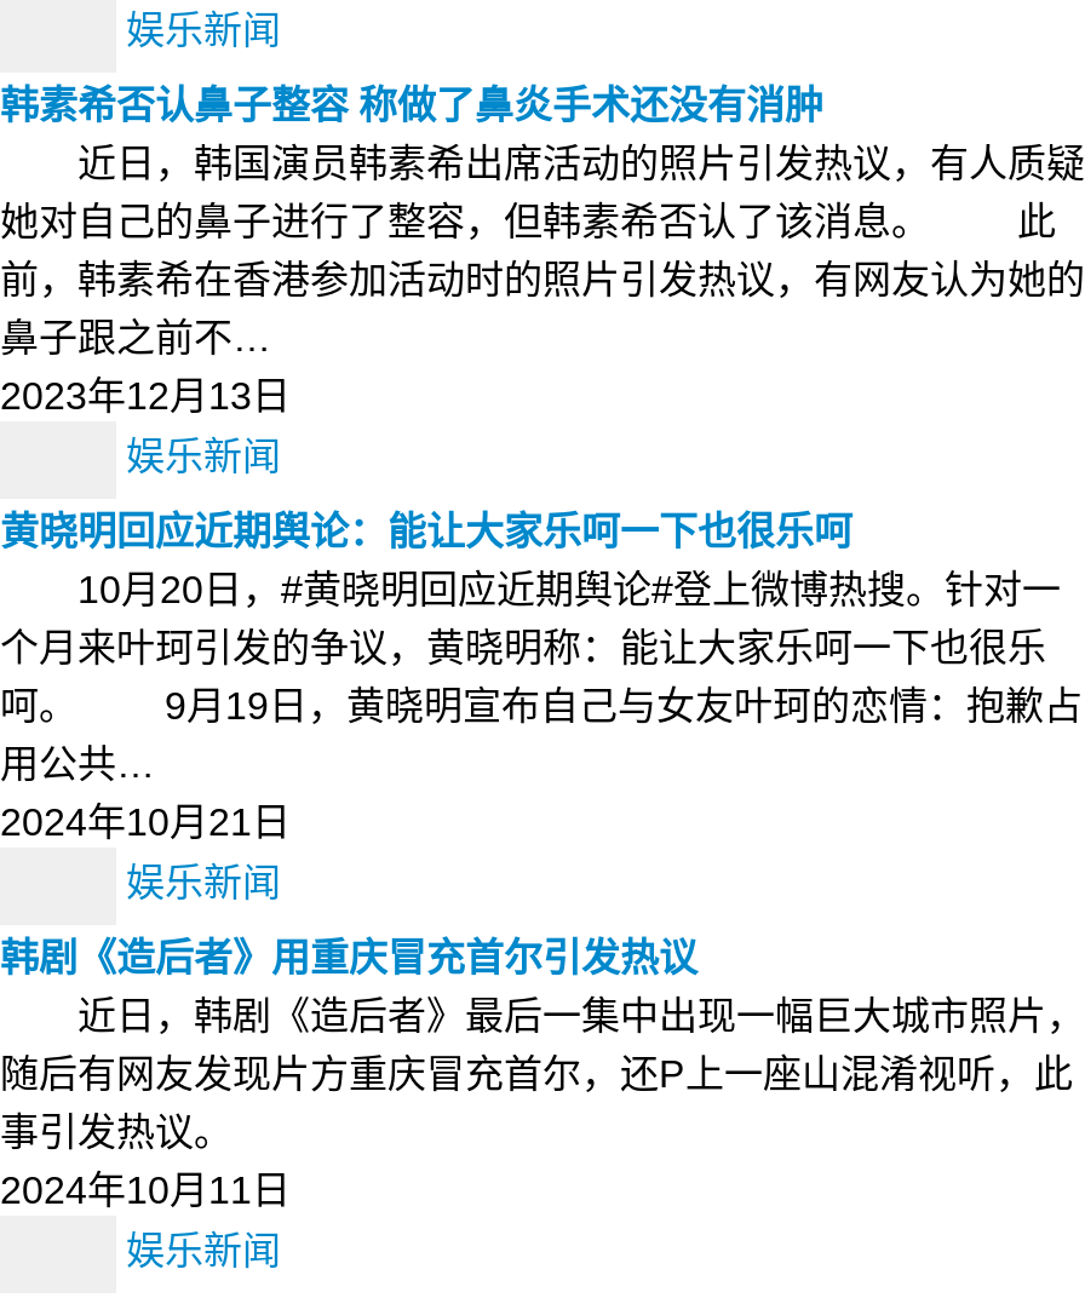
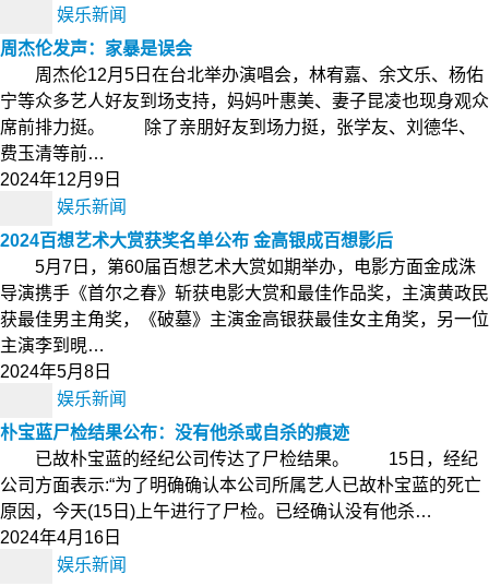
- 韩素希否认鼻子整容 称做了鼻炎手术还没有消肿
- 近日，韩国演员韩素希出席活动的照片引发热议，有人质疑
- 她对自己的鼻子进行了整容，但韩素希否认了该消息。 此
- 前，韩素希在香港参加活动时的照片引发热议，有网友认为她的
- 鼻子跟之前不…
- 2023年12月13日
+ 周杰伦发声：家暴是误会
+ 周杰伦12月5日在台北举办演唱会，林宥嘉、余文乐、杨佑
+ 宁等众多艺人好友到场支持，妈妈叶惠美、妻子昆凌也现身观众
+ 席前排力挺。 除了亲朋好友到场力挺，张学友、刘德华、
+ 费玉清等前…
+ 2024年12月9日

- 黄晓明回应近期舆论：能让大家乐呵一下也很乐呵
- 10月20日，#黄晓明回应近期舆论#登上微博热搜。针对一
- 个月来叶珂引发的争议，黄晓明称：能让大家乐呵一下也很乐
- 呵。 9月19日，黄晓明宣布自己与女友叶珂的恋情：抱歉占
- 用公共…
- 2024年10月21日
+ 2024百想艺术大赏获奖名单公布 金高银成百想影后
+ 5月7日，第60届百想艺术大赏如期举办，电影方面金成洙
+ 导演携手《首尔之春》斩获电影大赏和最佳作品奖，主演黄政民
+ 获最佳男主角奖，《破墓》主演金高银获最佳女主角奖，另一位
+ 主演李到晛…
+ 2024年5月8日

- 韩剧《造后者》用重庆冒充首尔引发热议
- 近日，韩剧《造后者》最后一集中出现一幅巨大城市照片，
- 随后有网友发现片方重庆冒充首尔，还P上一座山混淆视听，此
- 事引发热议。
- 2024年10月11日
+ 朴宝蓝尸检结果公布：没有他杀或自杀的痕迹
+ 已故朴宝蓝的经纪公司传达了尸检结果。 15日，经纪
+ 公司方面表示:“为了明确确认本公司所属艺人已故朴宝蓝的死亡
+ 原因，今天(15日)上午进行了尸检。已经确认没有他杀…
+ 2024年4月16日
